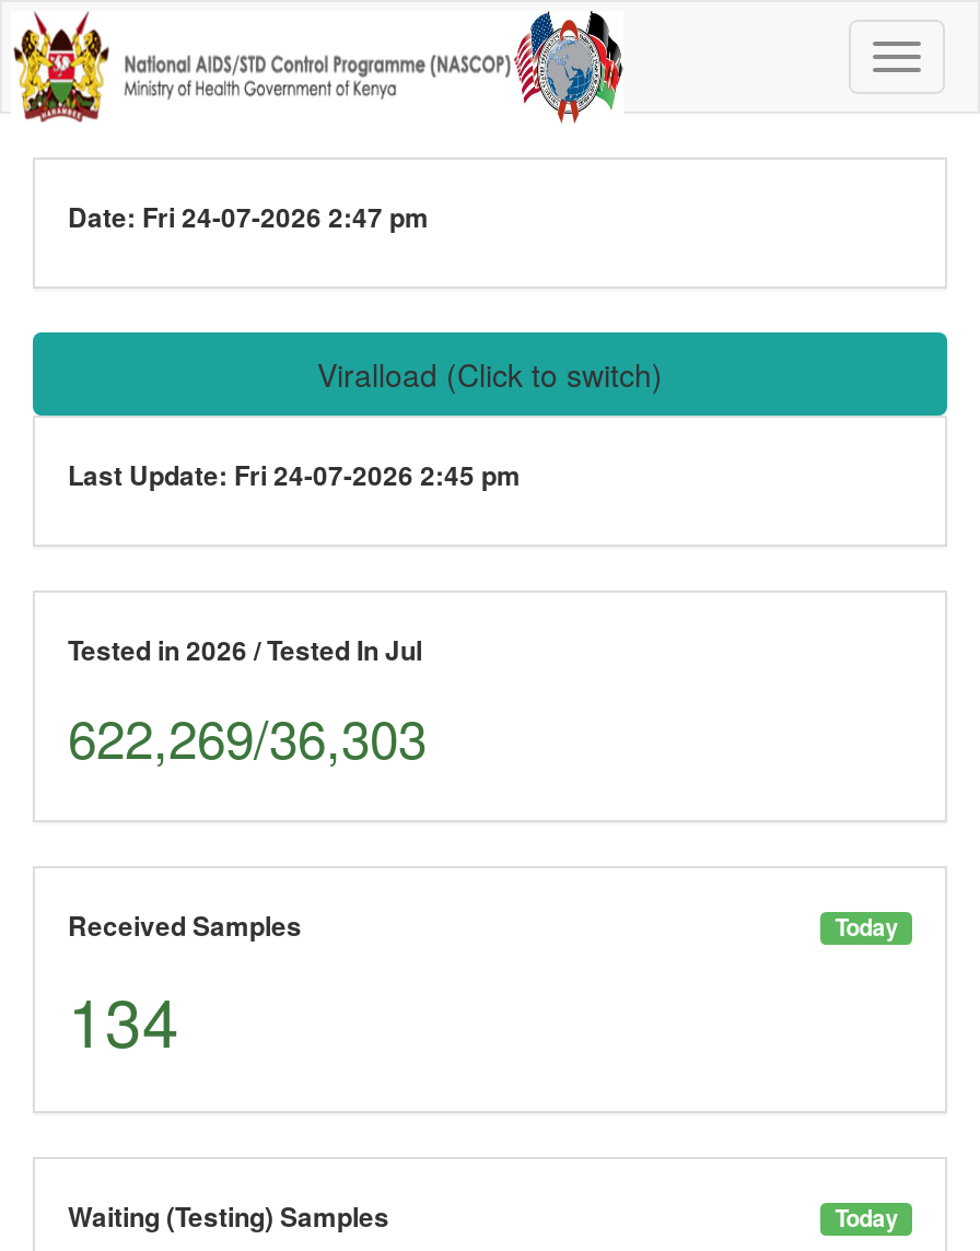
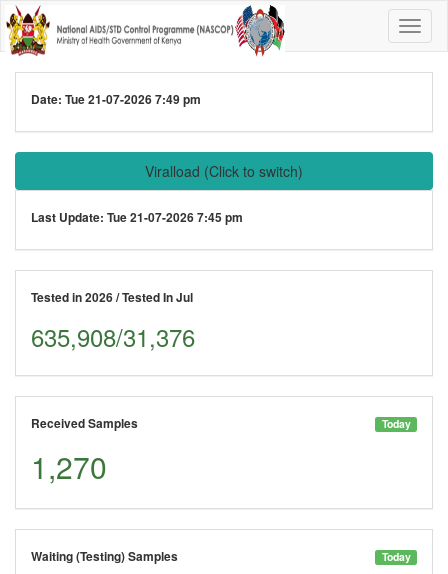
- Date: Fri 24-07-2026 2:47 pm
+ Date: Tue 21-07-2026 7:49 pm

- Last Update: Fri 24-07-2026 2:45 pm
+ Last Update: Tue 21-07-2026 7:45 pm

- 622,269/36,303
+ 635,908/31,376

- 134
+ 1,270
